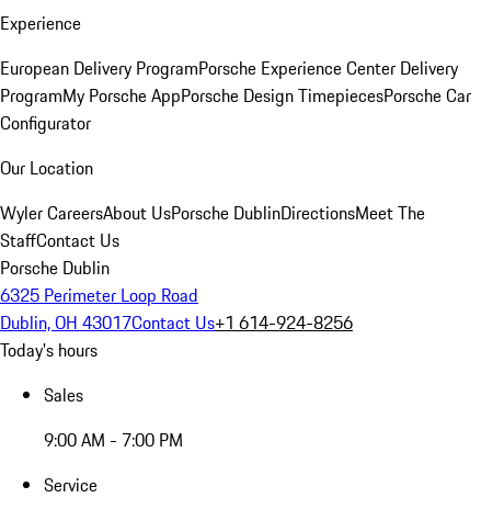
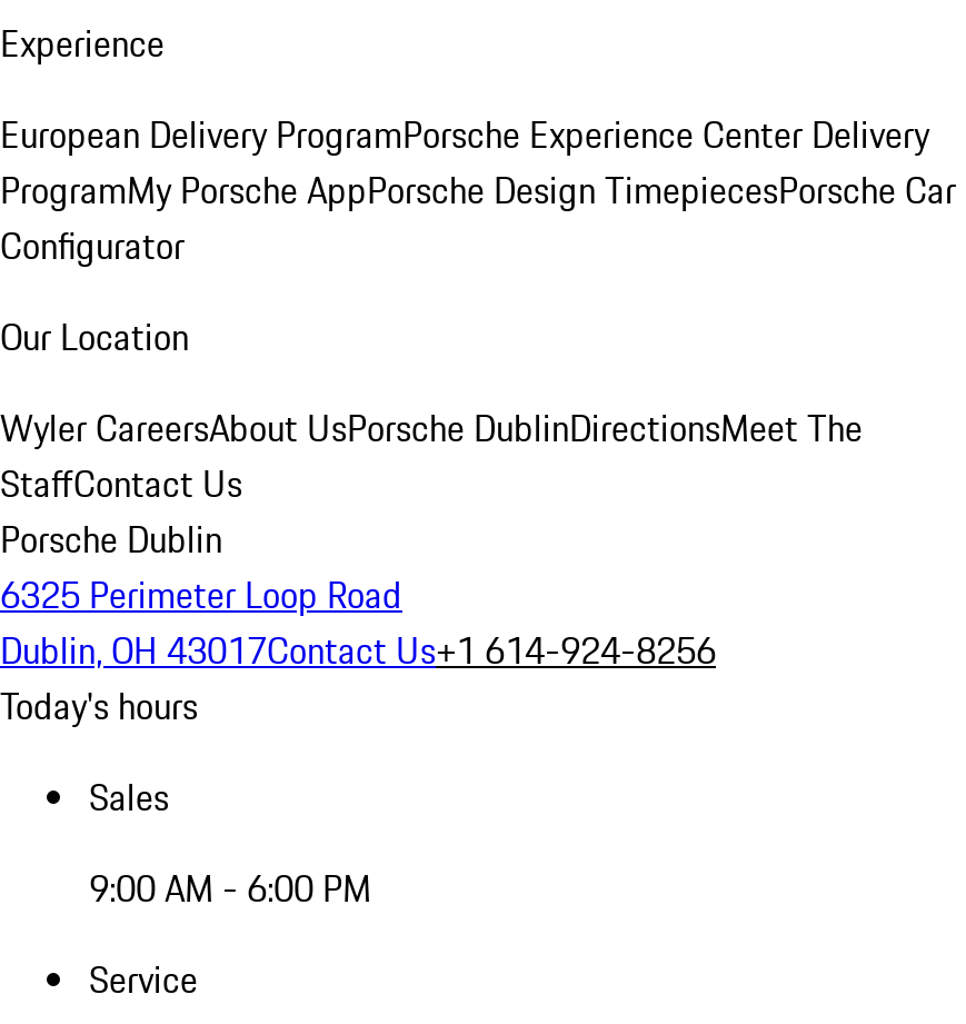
- 9:00 AM - 7:00 PM
+ 9:00 AM - 6:00 PM
